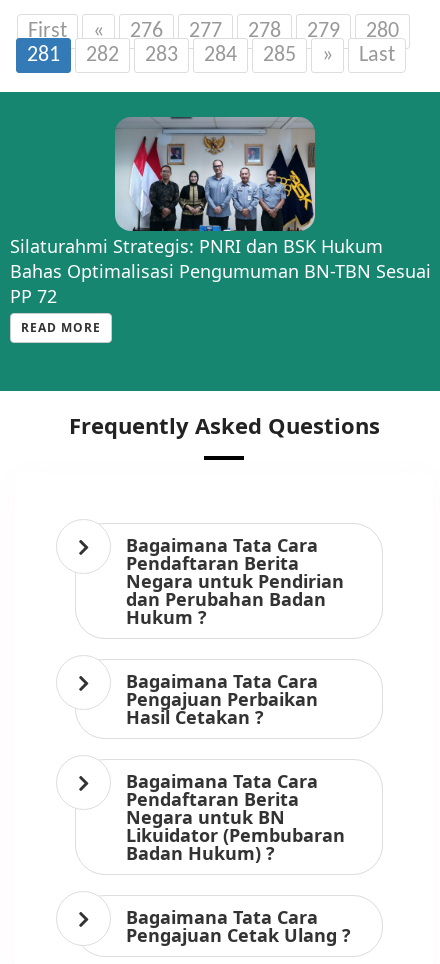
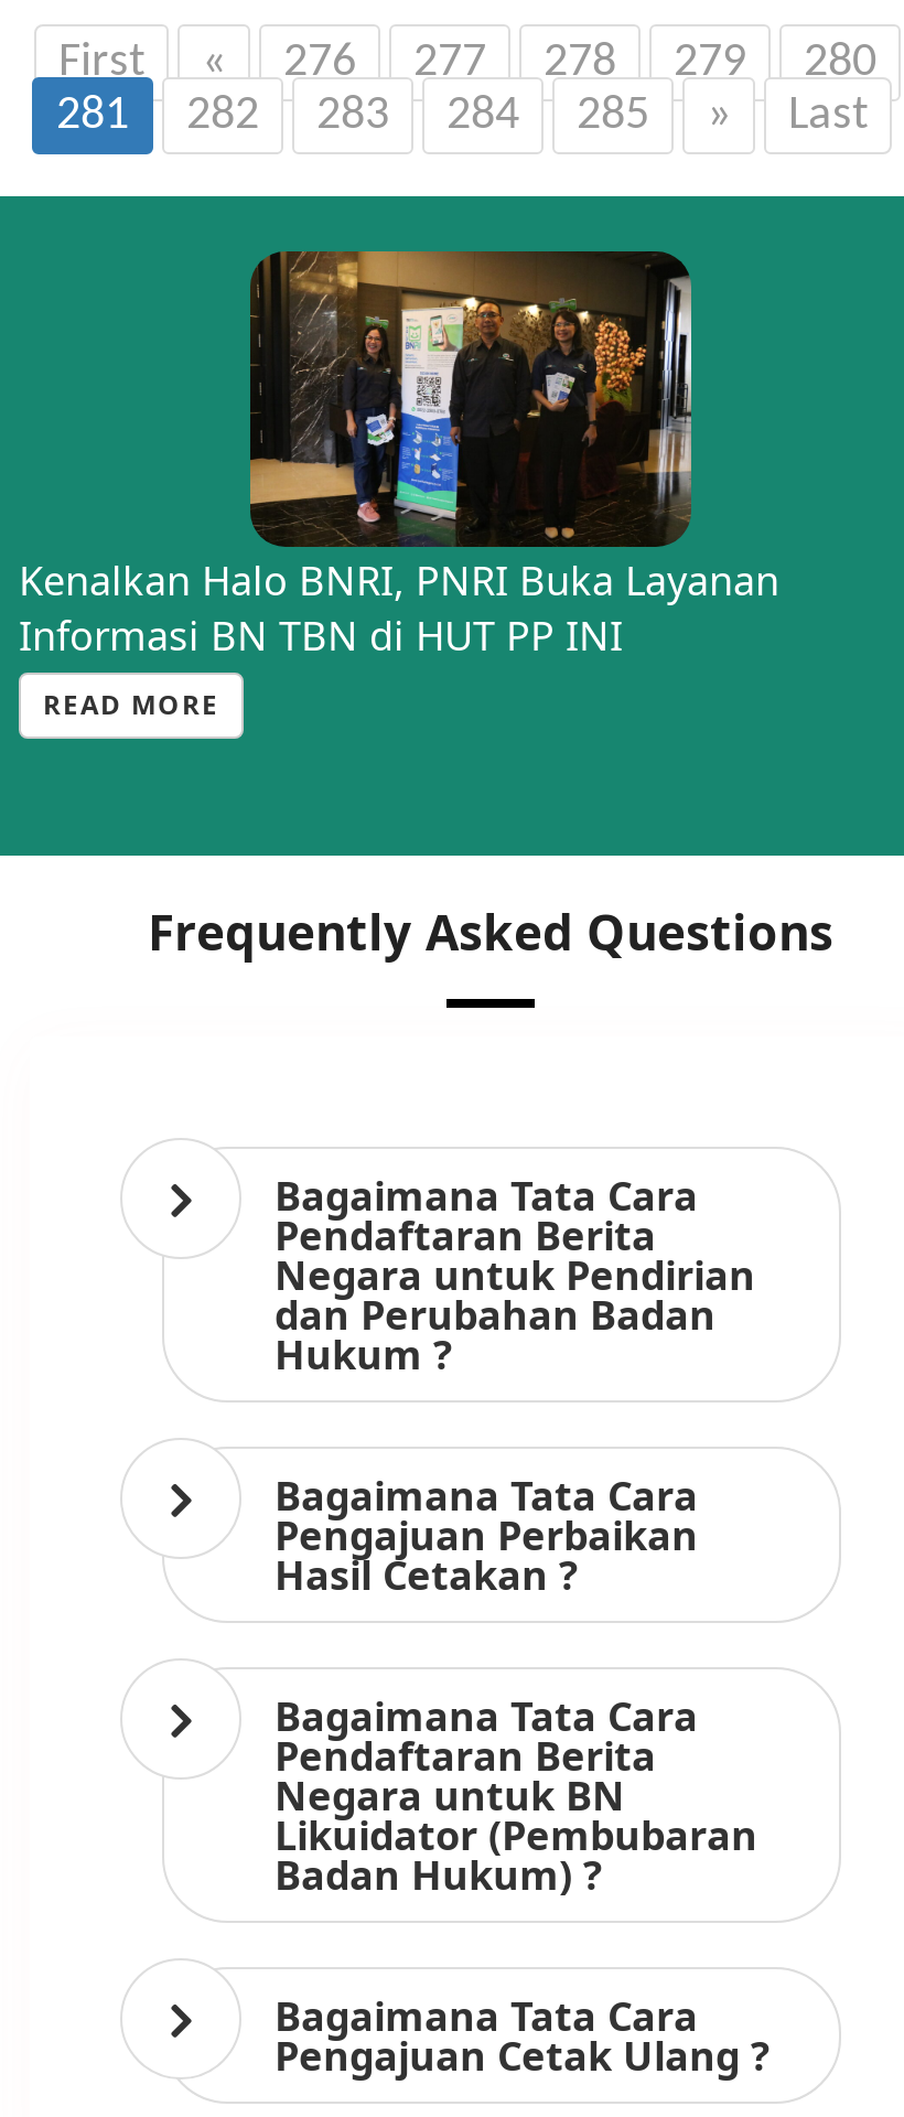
- [image]
- Silaturahmi Strategis: PNRI dan BSK Hukum
- Bahas Optimalisasi Pengumuman BN-TBN Sesuai
- PP 72
+ [image]
+ Kenalkan Halo BNRI, PNRI Buka Layanan
+ Informasi BN TBN di HUT PP INI
